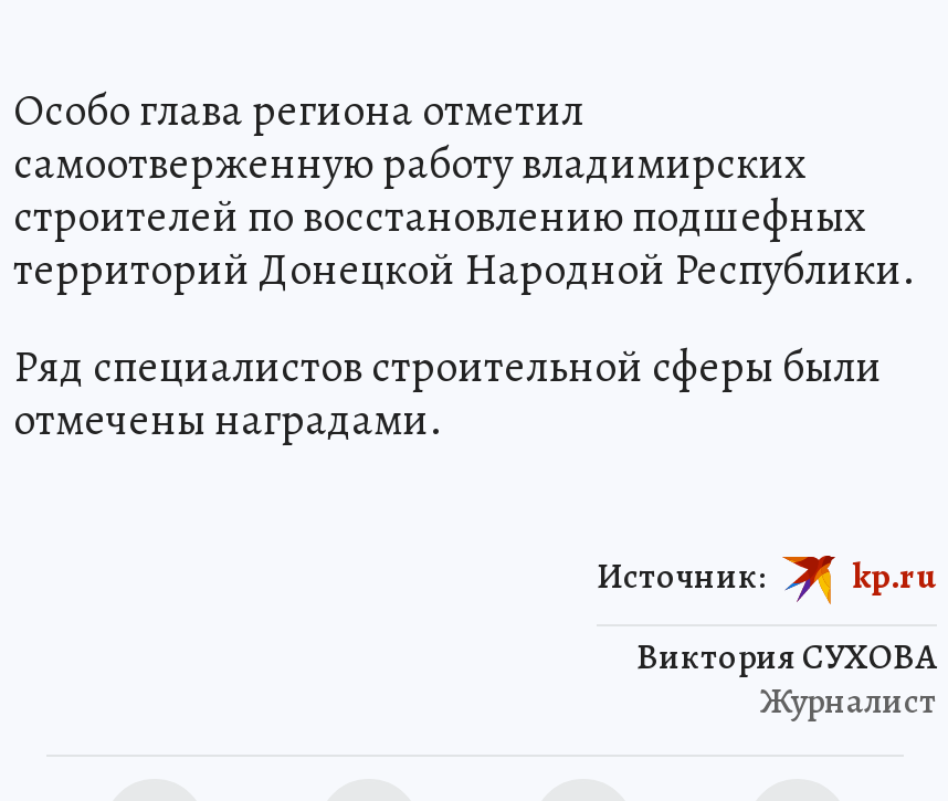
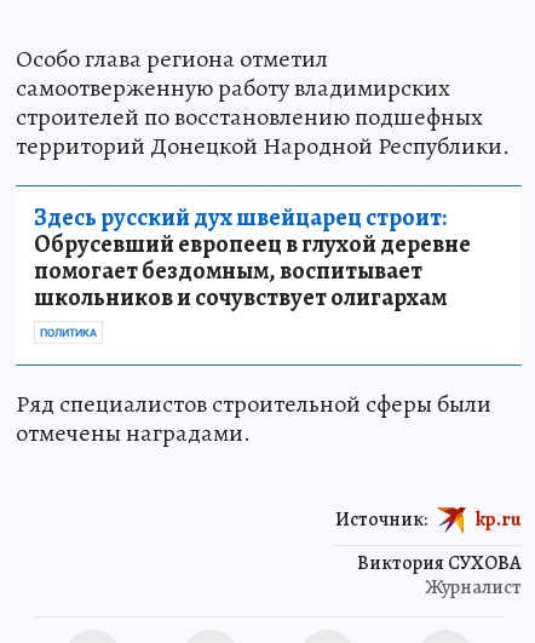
+ Здесь русский дух швейцарец строит:
+ Обрусевший европеец в глухой деревне
+ помогает бездомным, воспитывает
+ школьников и сочувствует олигархам
+ ПОЛИТИКА
